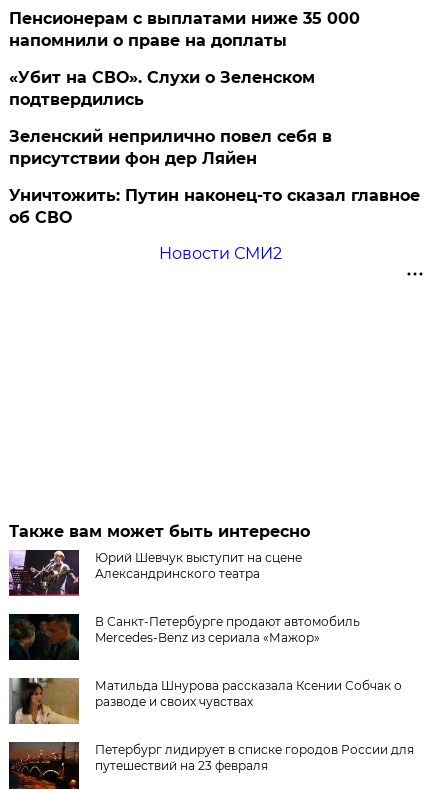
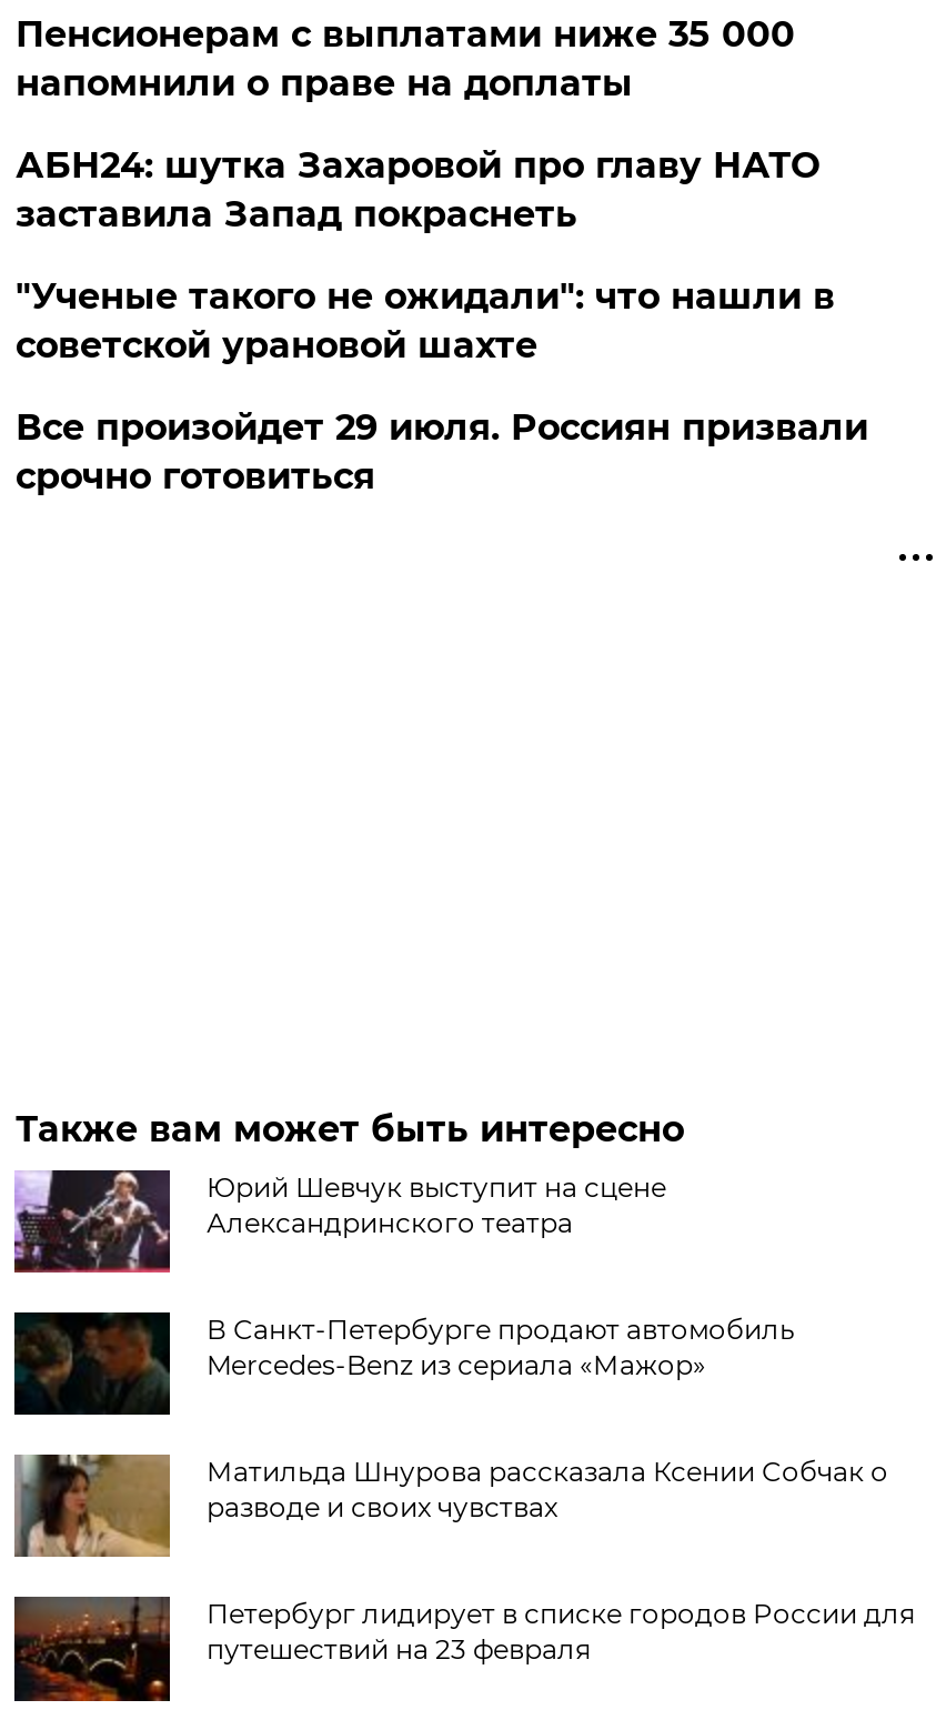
- «Убит на СВО». Слухи о Зеленском
- подтвердились
- Зеленский неприлично повел cебя в
- присутствии фон дер Ляйен
- Уничтожить: Путин наконец-то сказал главное
- об СВО
- Новости СМИ2
+ АБН24: шутка Захаровой про главу НАТО
+ заставила Запад покраснеть
+ "Ученые такого не ожидали": что нашли в
+ советской урановой шахте
+ Все произойдет 29 июля. Россиян призвали
+ срочно готовиться
